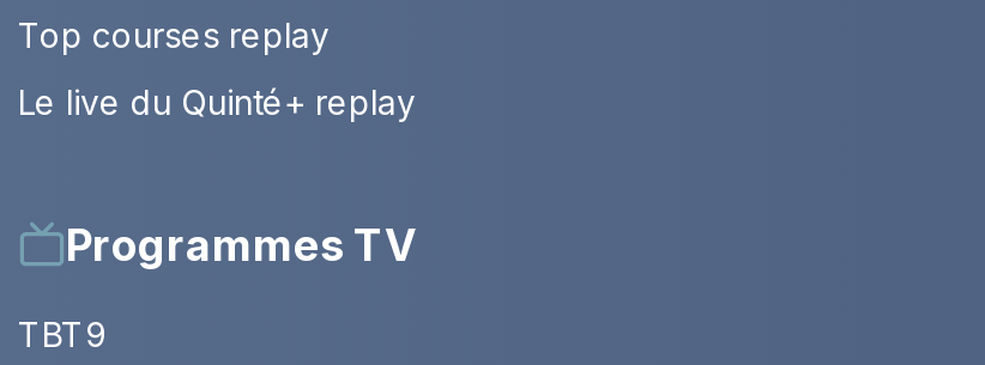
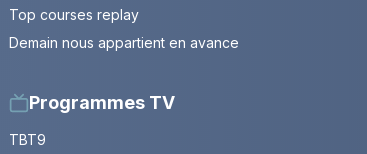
- Le live du Quinté+ replay
+ Demain nous appartient en avance
